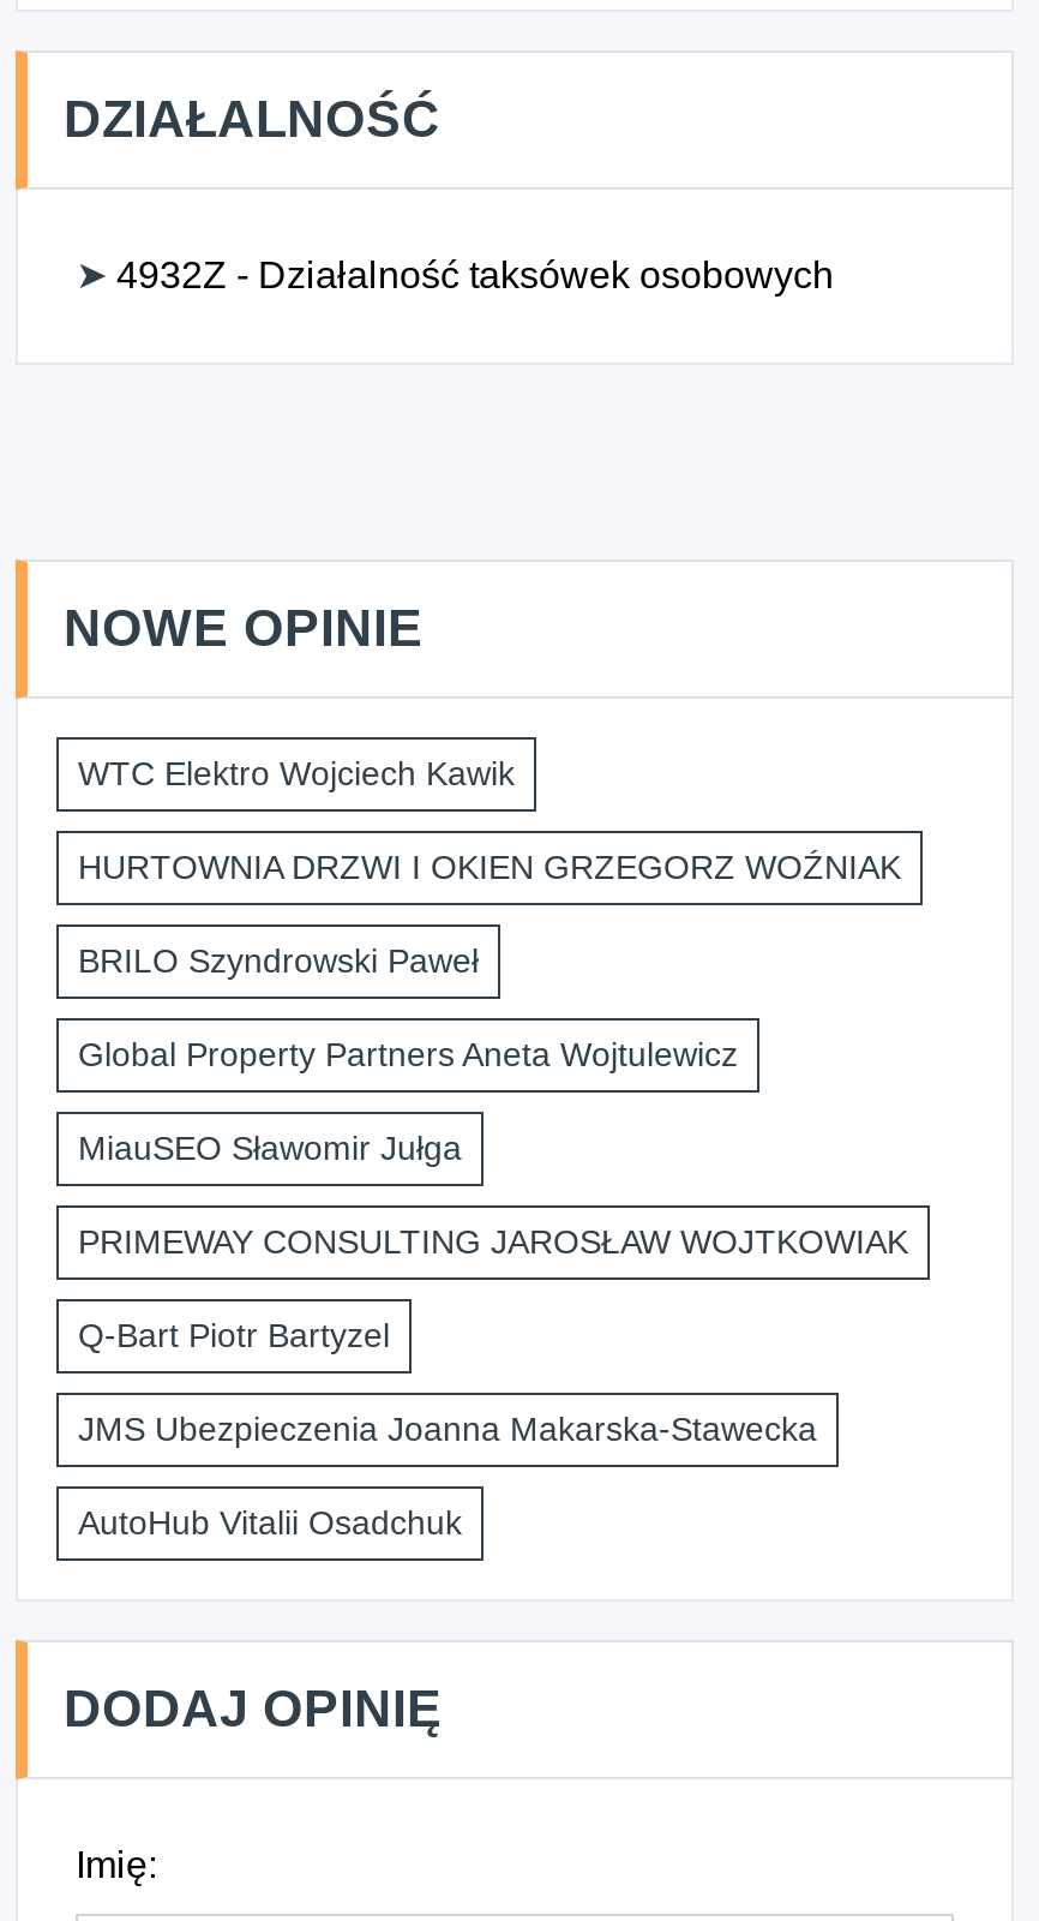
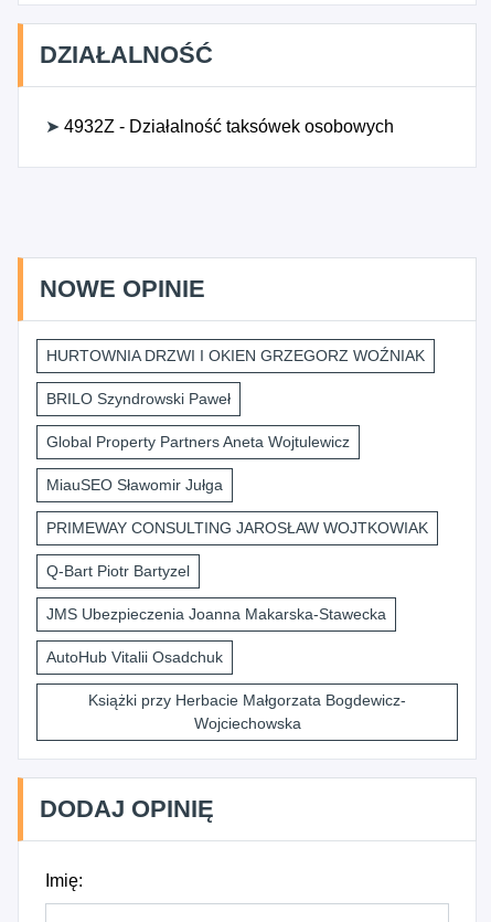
- WTC Elektro Wojciech Kawik

moved up: HURTOWNIA DRZWI I OKIEN GRZEGORZ WOŹNIAK | BRILO Szyndrowski Paweł | Global Property Partners Aneta Wojtulewicz | MiauSEO Sławomir Jułga | PRIMEWAY CONSULTING JAROSŁAW WOJTKOWIAK | Q-Bart Piotr Bartyzel | JMS Ubezpieczenia Joanna Makarska-Stawecka | AutoHub Vitalii Osadchuk

+ Książki przy Herbacie Małgorzata Bogdewicz-
+ Wojciechowska
